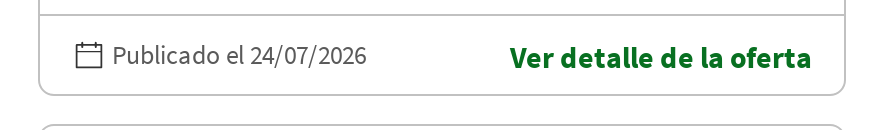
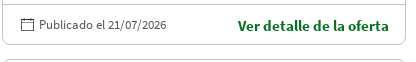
- Publicado el 24/07/2026
+ Publicado el 21/07/2026
